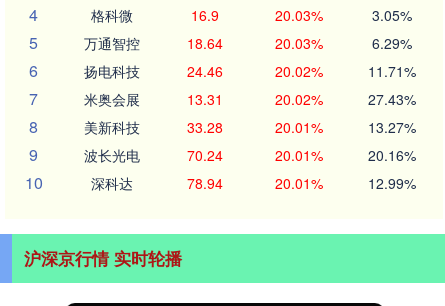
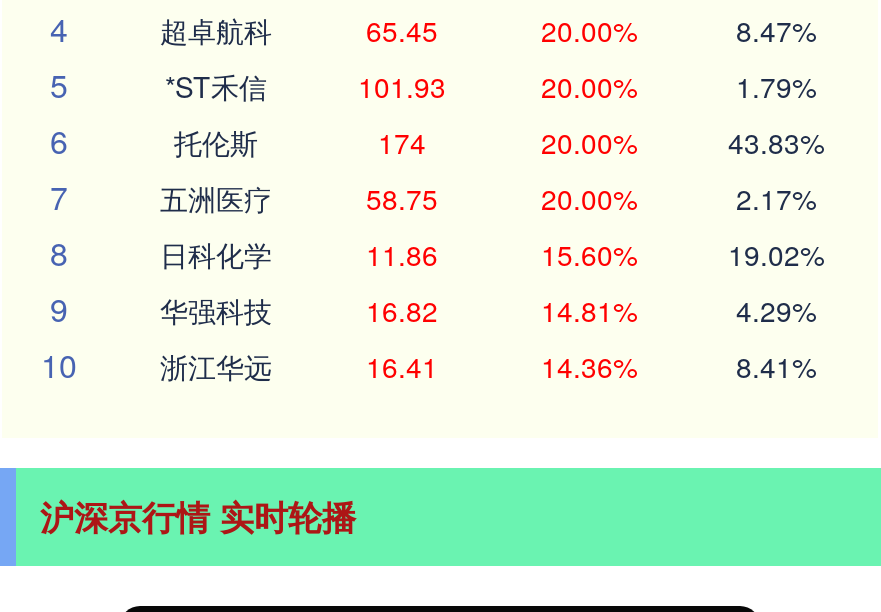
- 格科微
- 16.9
- 20.03%
- 3.05%
+ 超卓航科
+ 65.45
+ 20.00%
+ 8.47%

- 万通智控
- 18.64
- 20.03%
- 6.29%
+ *ST禾信
+ 101.93
+ 20.00%
+ 1.79%

- 扬电科技
- 24.46
- 20.02%
- 11.71%
+ 托伦斯
+ 174
+ 20.00%
+ 43.83%

- 米奥会展
- 13.31
- 20.02%
- 27.43%
+ 五洲医疗
+ 58.75
+ 20.00%
+ 2.17%

- 美新科技
- 33.28
- 20.01%
- 13.27%
+ 日科化学
+ 11.86
+ 15.60%
+ 19.02%

- 波长光电
- 70.24
- 20.01%
- 20.16%
+ 华强科技
+ 16.82
+ 14.81%
+ 4.29%

- 深科达
- 78.94
- 20.01%
- 12.99%
+ 浙江华远
+ 16.41
+ 14.36%
+ 8.41%
